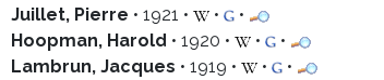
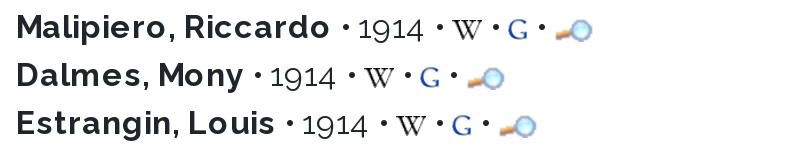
- Juillet, Pierre • 1921 •
+ Malipiero, Riccardo • 1914 •

- Hoopman, Harold • 1920 •
+ Dalmes, Mony • 1914 •

- Lambrun, Jacques • 1919 •
+ Estrangin, Louis • 1914 •
